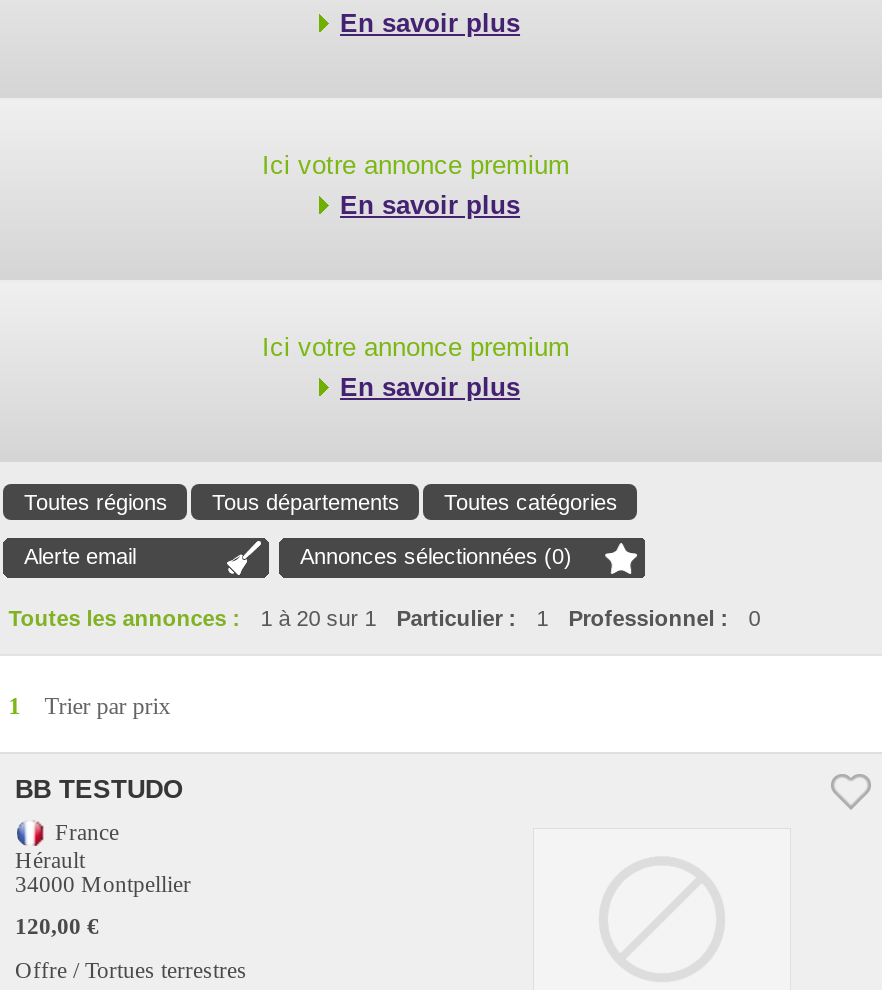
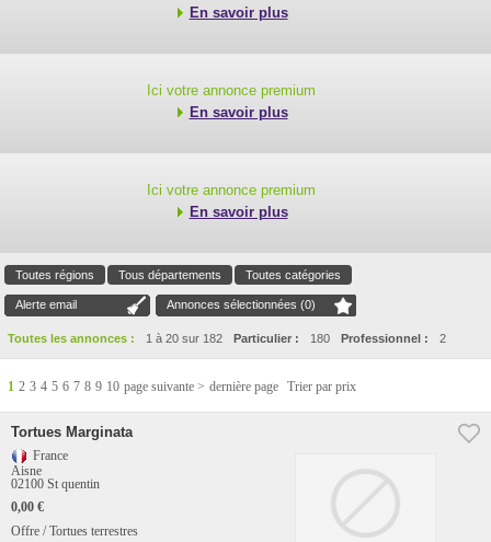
- Toutes les annonces : 1 à 20 sur 1 Particulier : 1 Professionnel : 0
+ Toutes les annonces : 1 à 20 sur 182 Particulier : 180 Professionnel : 2

- 1
- Trier par prix
+ 1 2 3 4 5 6 7 8 9 10 page suivante > dernière page Trier par prix

- BB TESTUDO
+ Tortues Marginata

- Hérault
- 34000 Montpellier
+ Aisne
+ 02100 St quentin

- 120,00 €
+ 0,00 €
